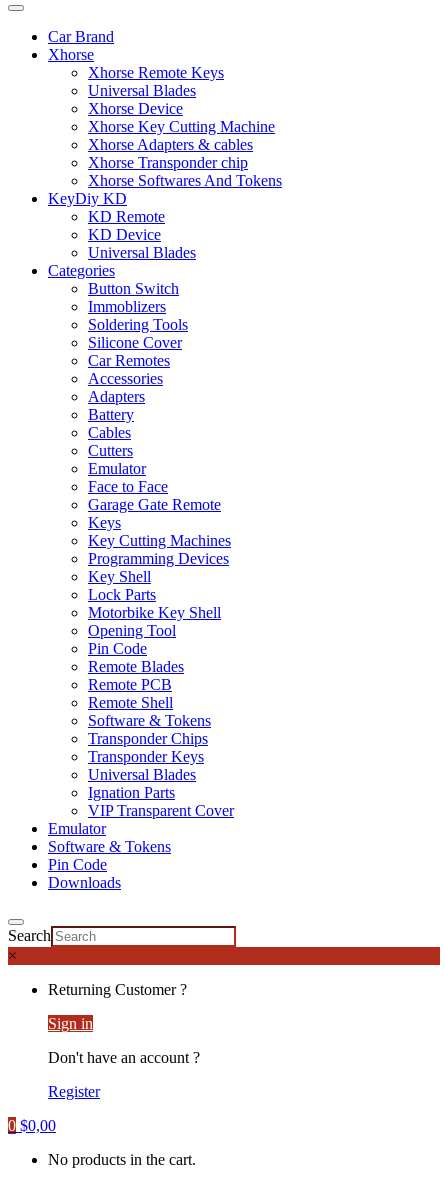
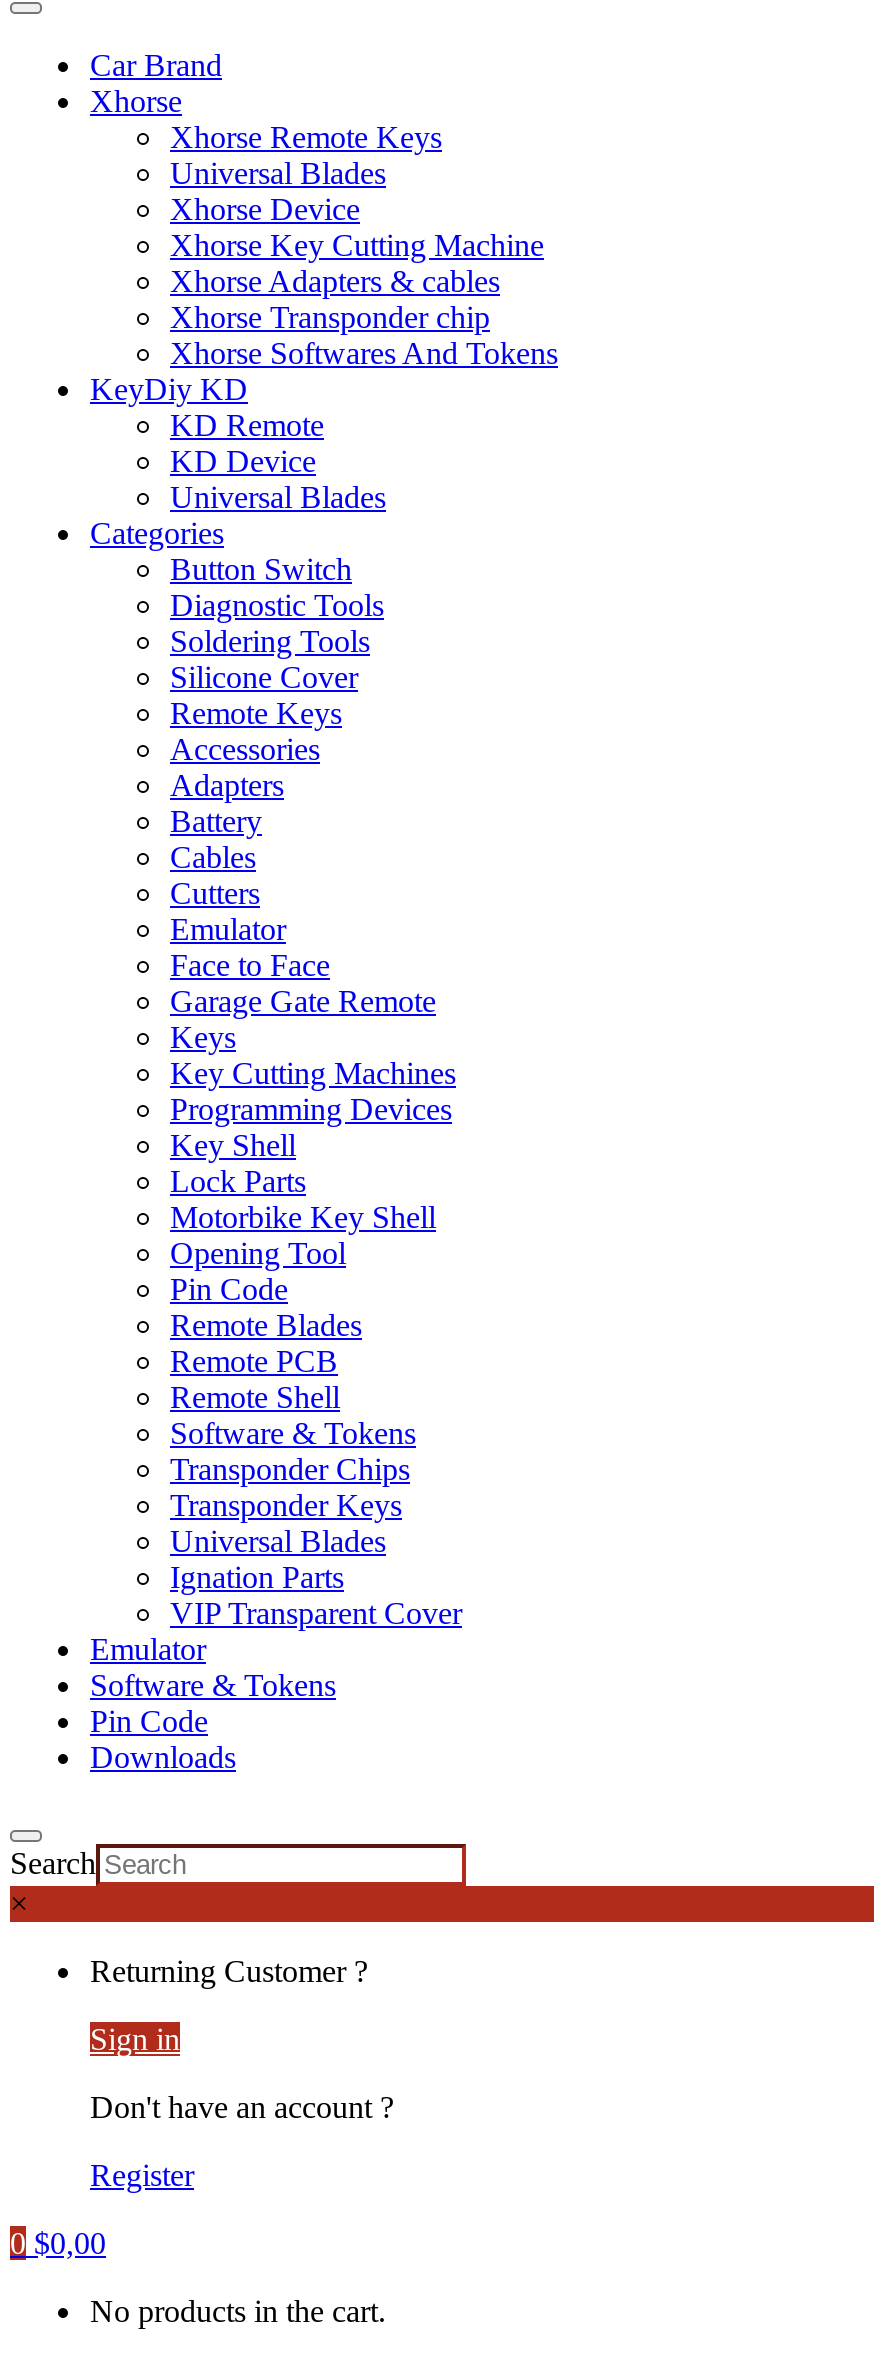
- Immoblizers
+ Diagnostic Tools

- Car Remotes
+ Remote Keys
